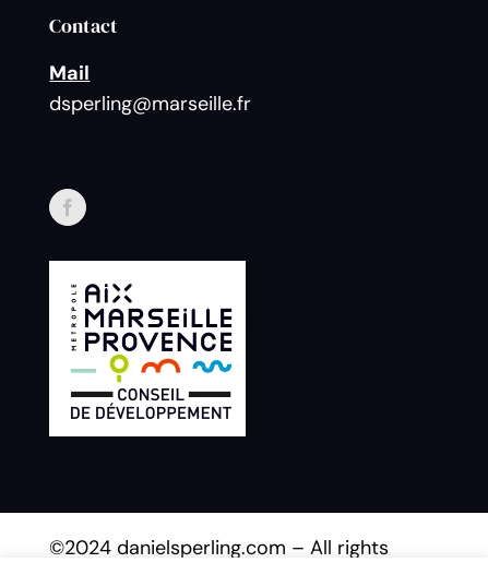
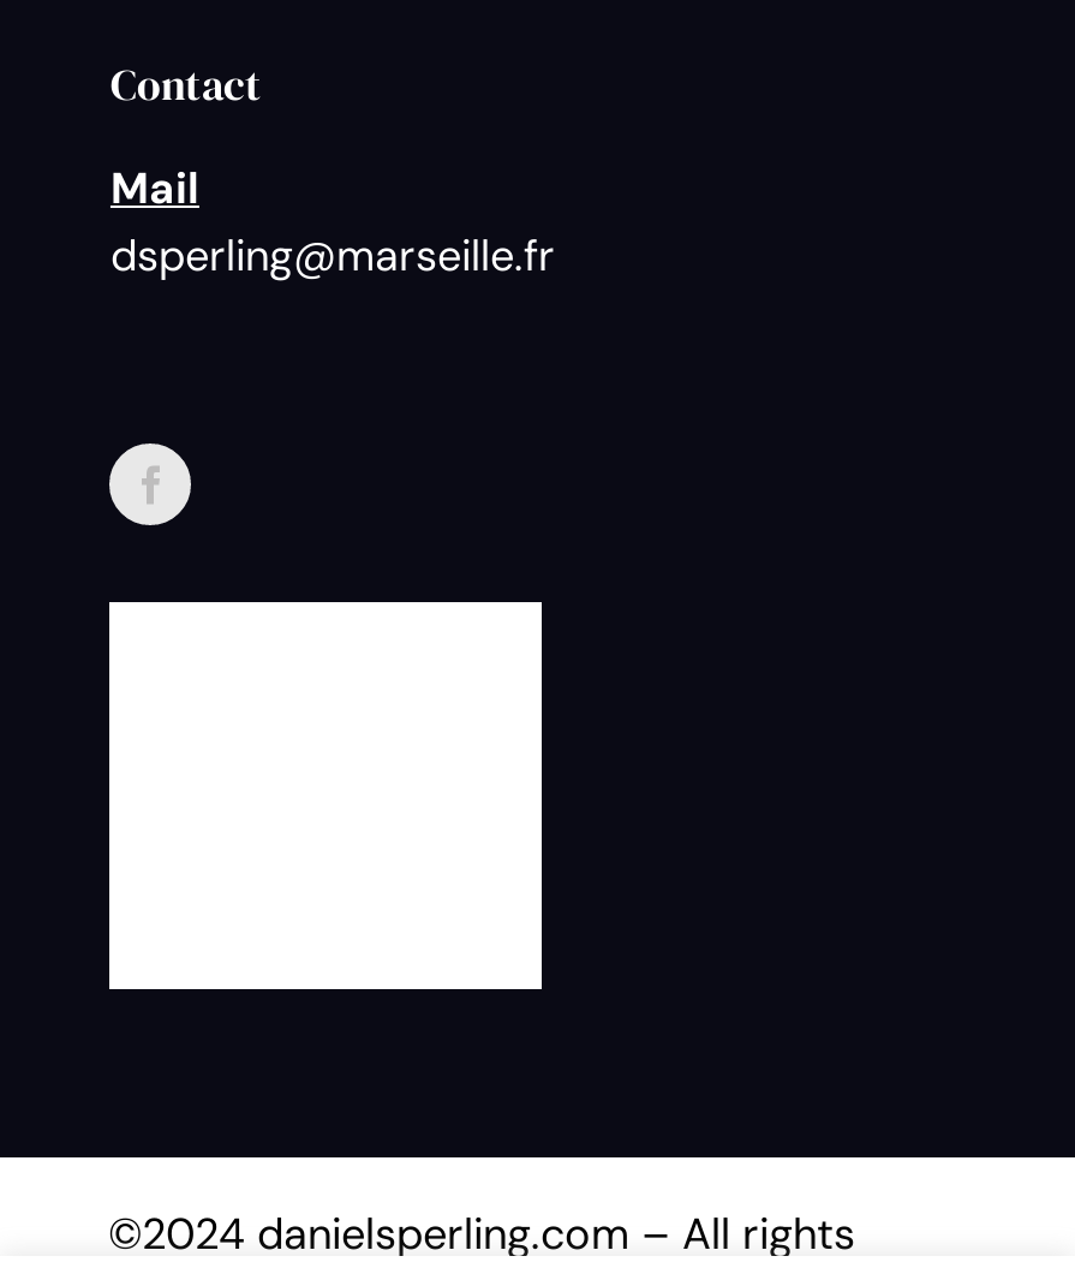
- [image]
